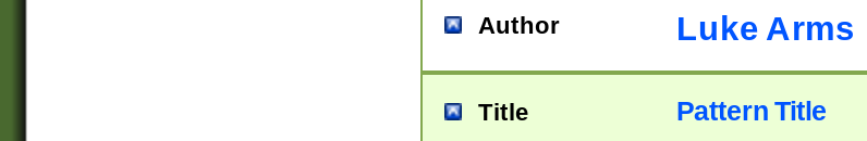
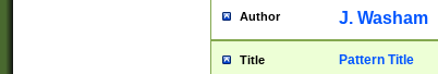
- Luke Arms
+ J. Washam
